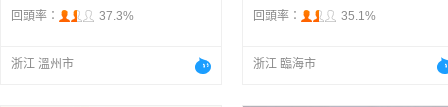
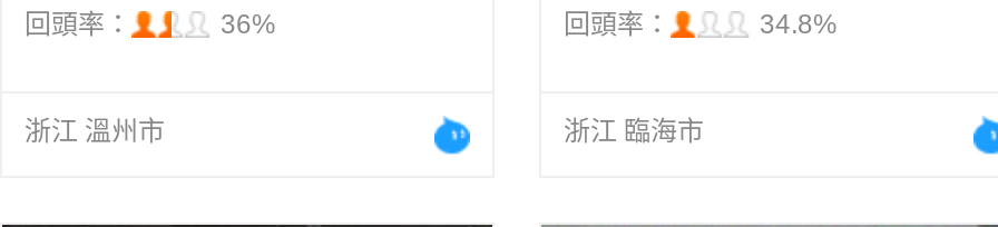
- 37.3%
+ 36%

- 35.1%
+ 34.8%
